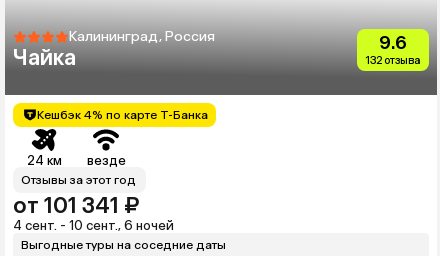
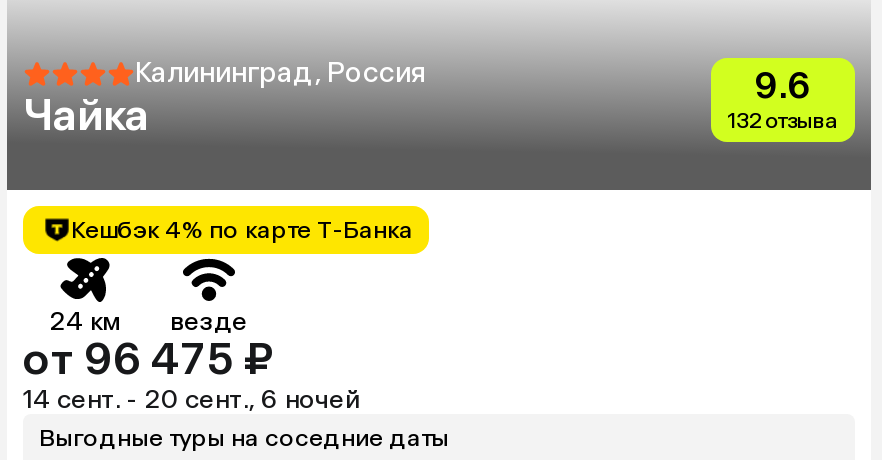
- Отзывы за этот год
- от 101 341 ₽
- 4 сент. - 10 сент., 6 ночей
+ от 96 475 ₽
+ 14 сент. - 20 сент., 6 ночей
